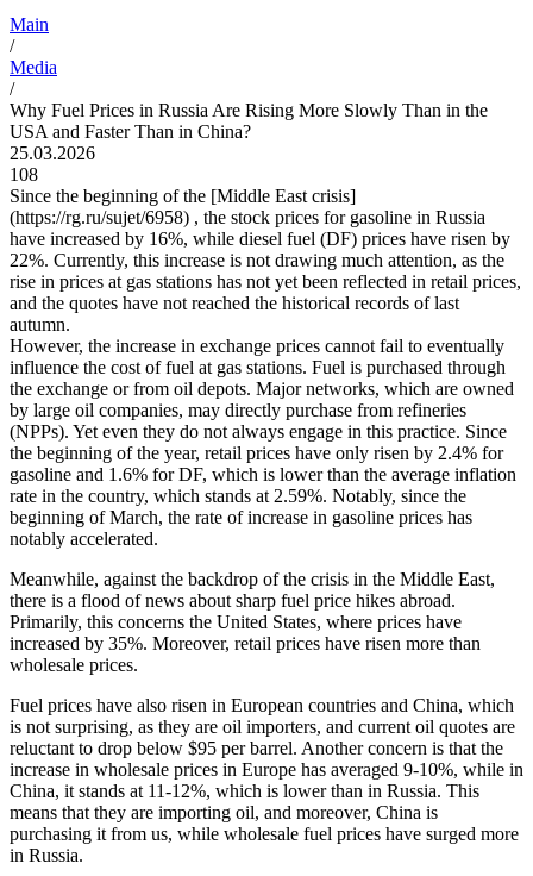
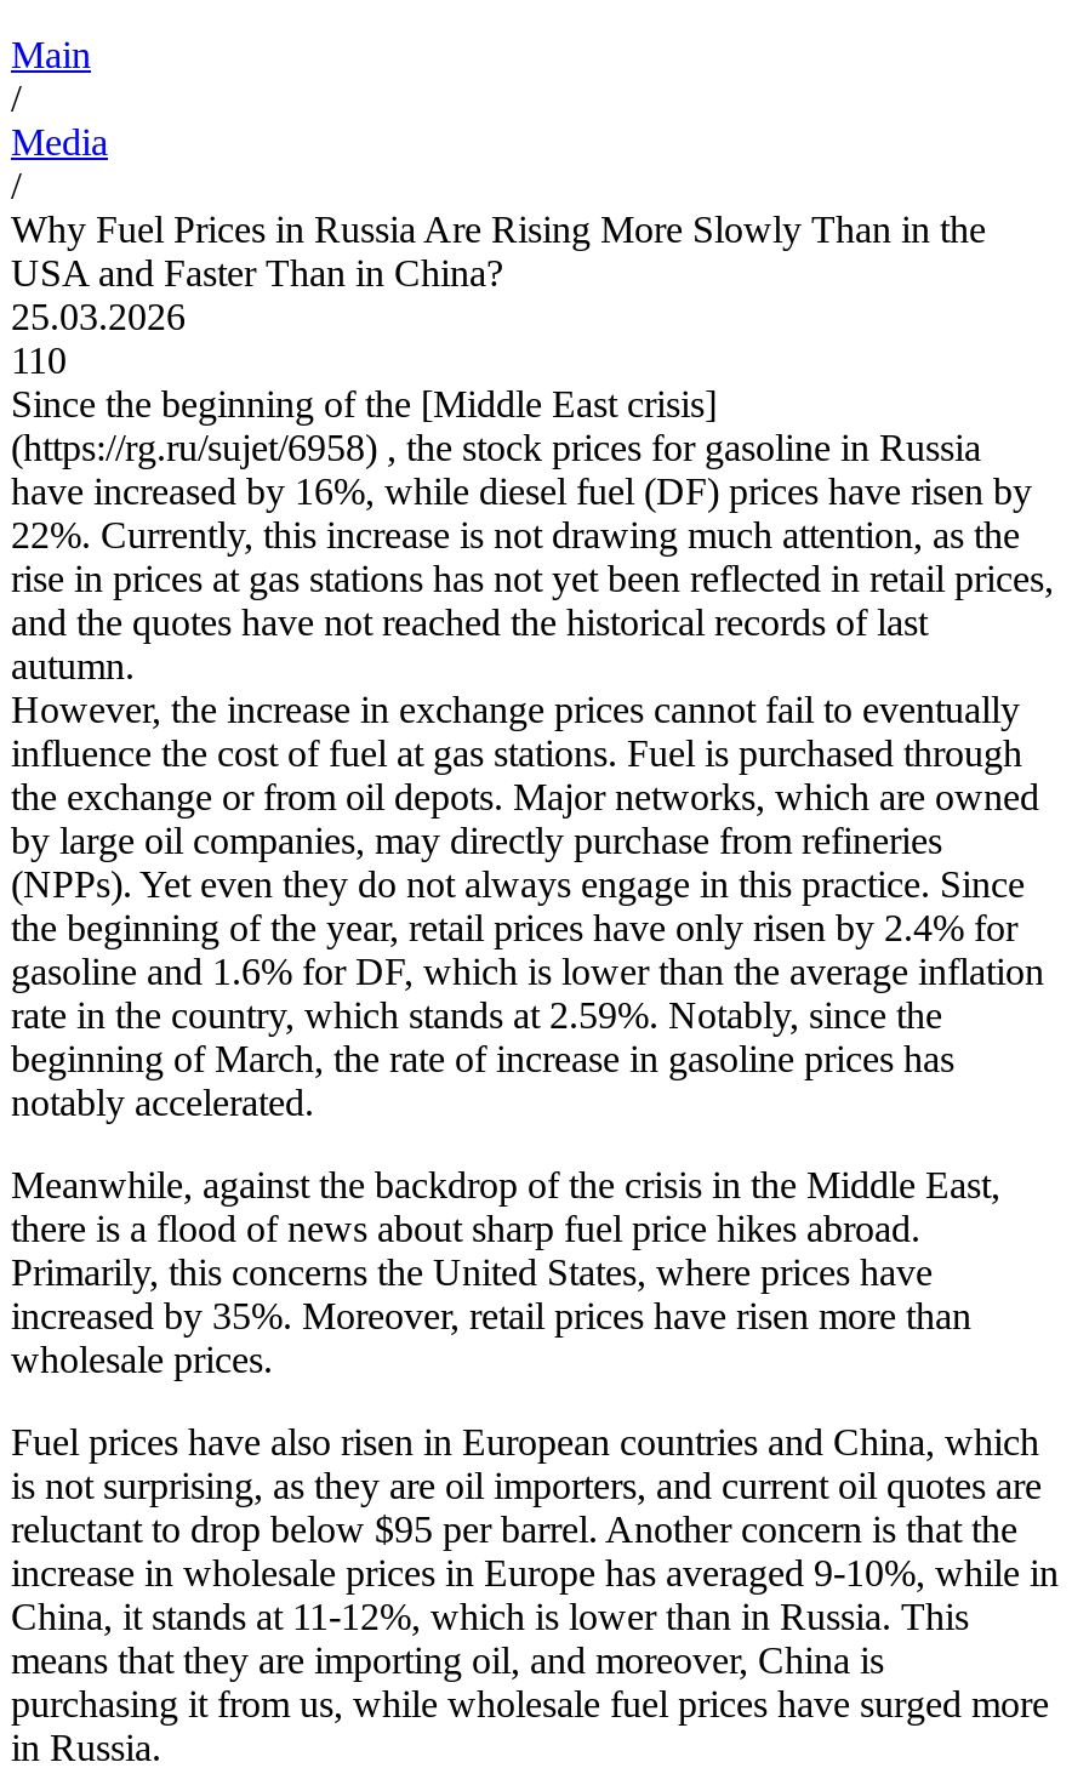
- 108
+ 110
